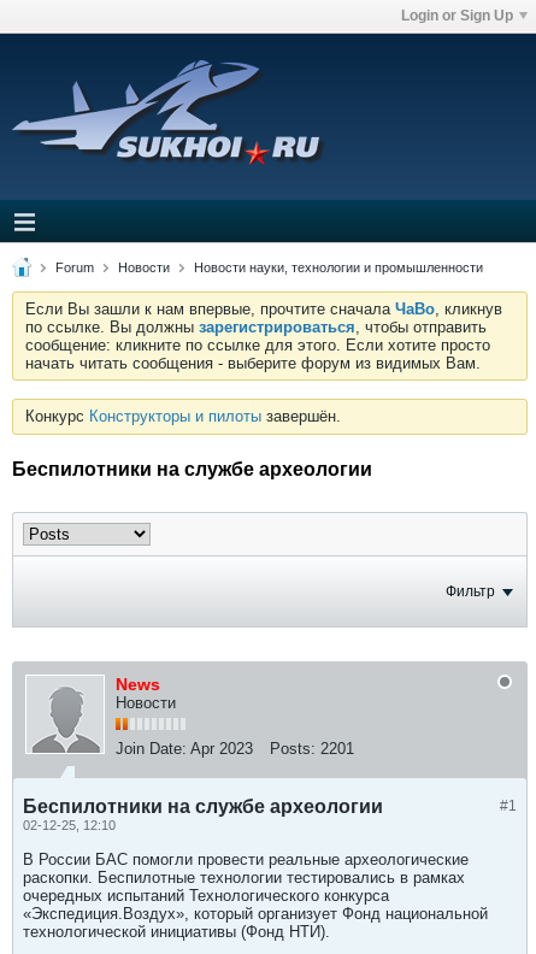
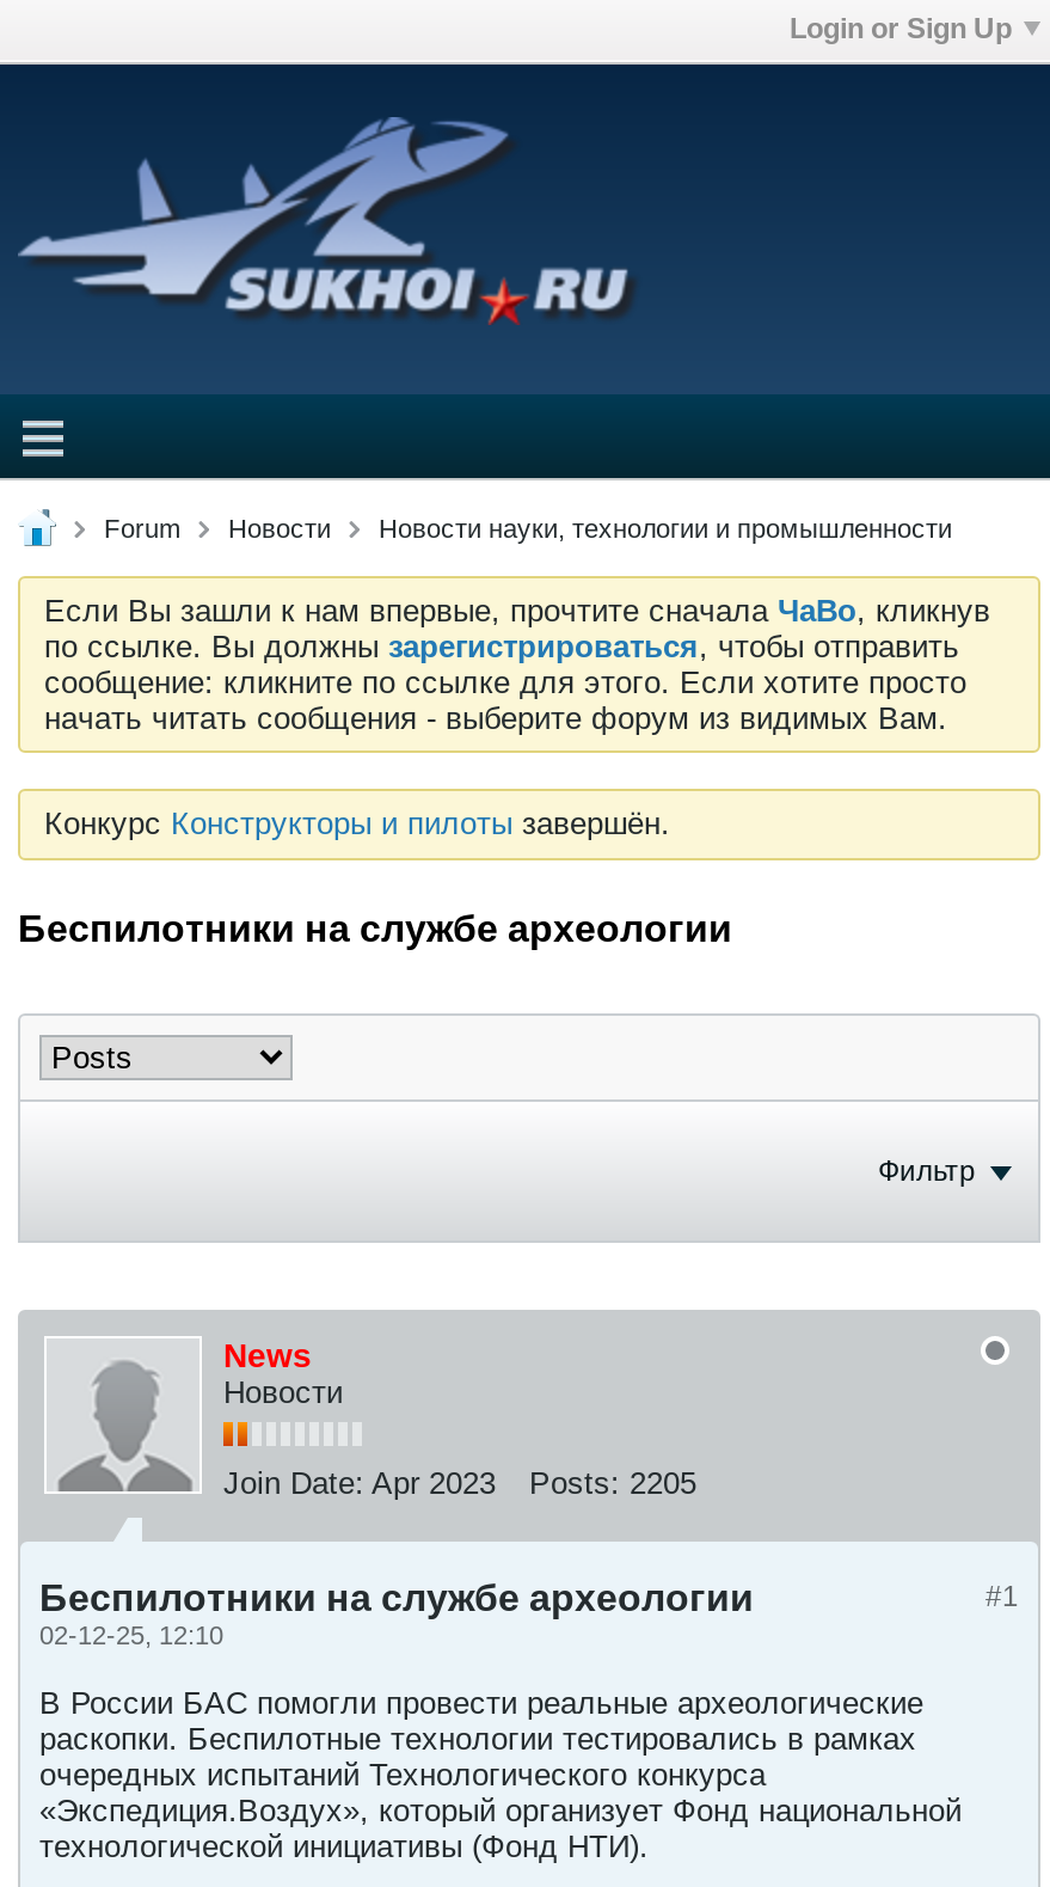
- Join Date: Apr 2023 Posts: 2201
+ Join Date: Apr 2023 Posts: 2205
